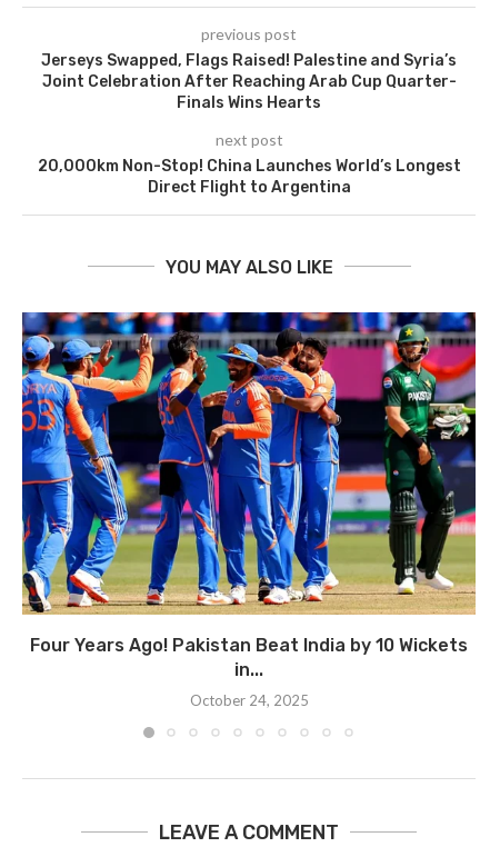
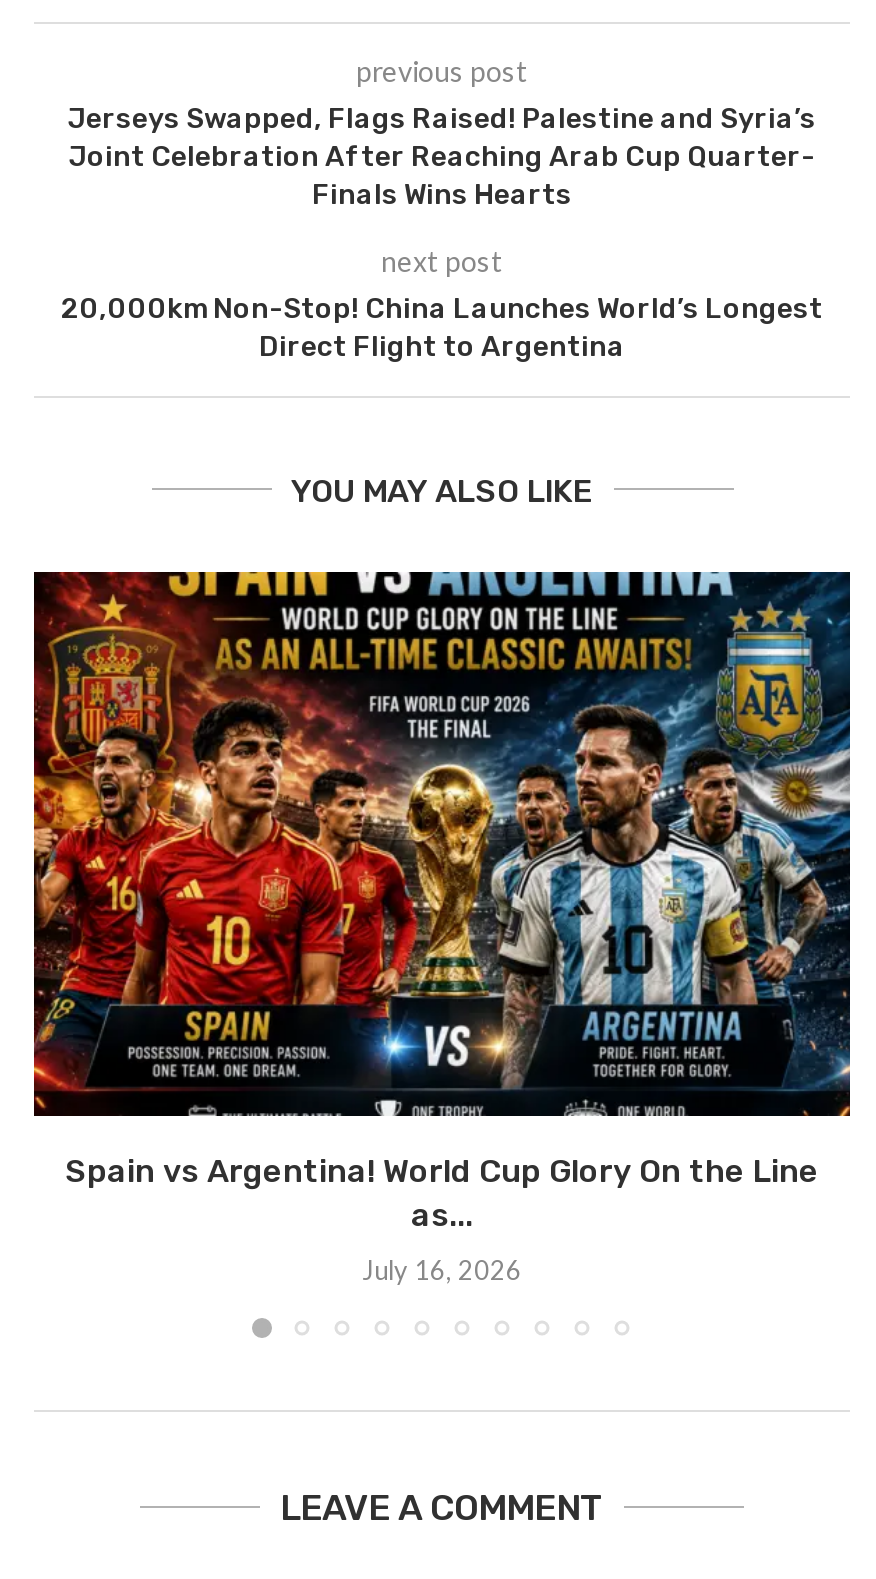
- [image]
- Four Years Ago! Pakistan Beat India by 10 Wickets
- in...
+ [image]
+ Spain vs Argentina! World Cup Glory On the Line
+ as...

- October 24, 2025
+ July 16, 2026
